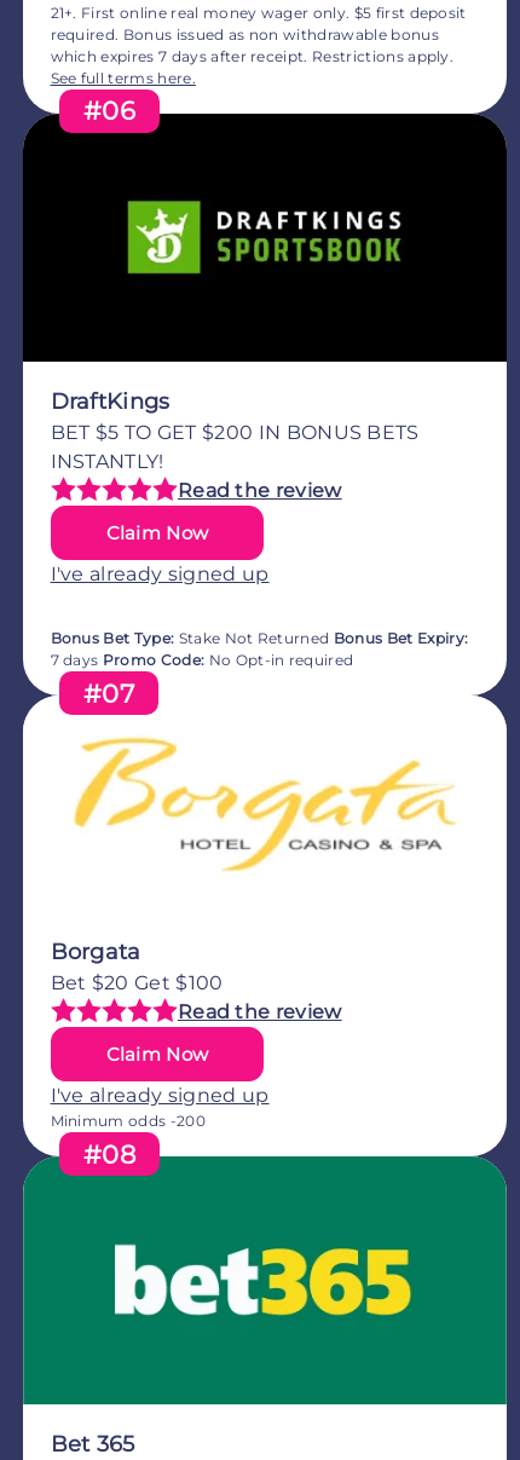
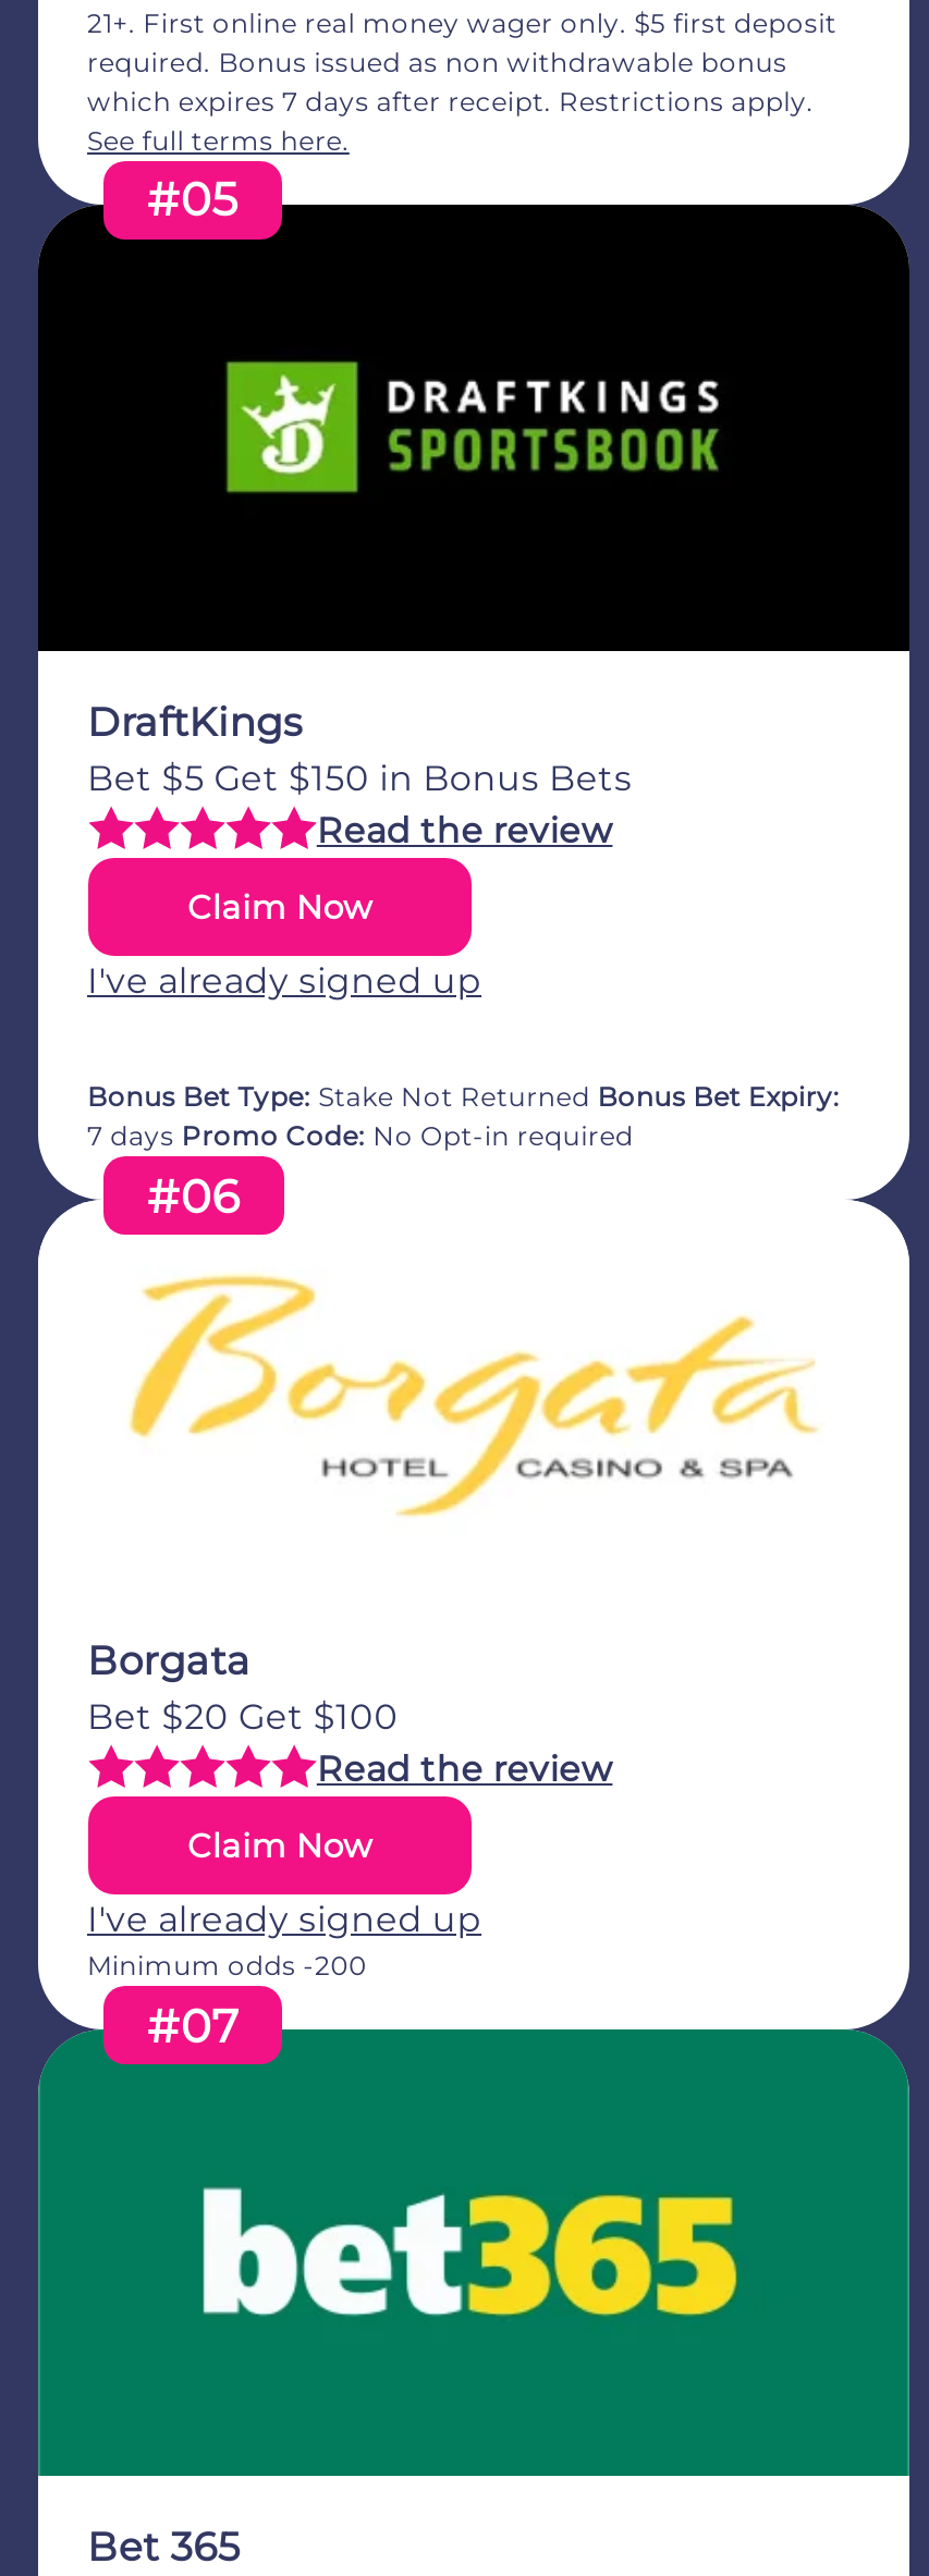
- #06
+ #05

- BET $5 TO GET $200 IN BONUS BETS
- INSTANTLY!
+ Bet $5 Get $150 in Bonus Bets

- #07
+ #06

- #08
+ #07
